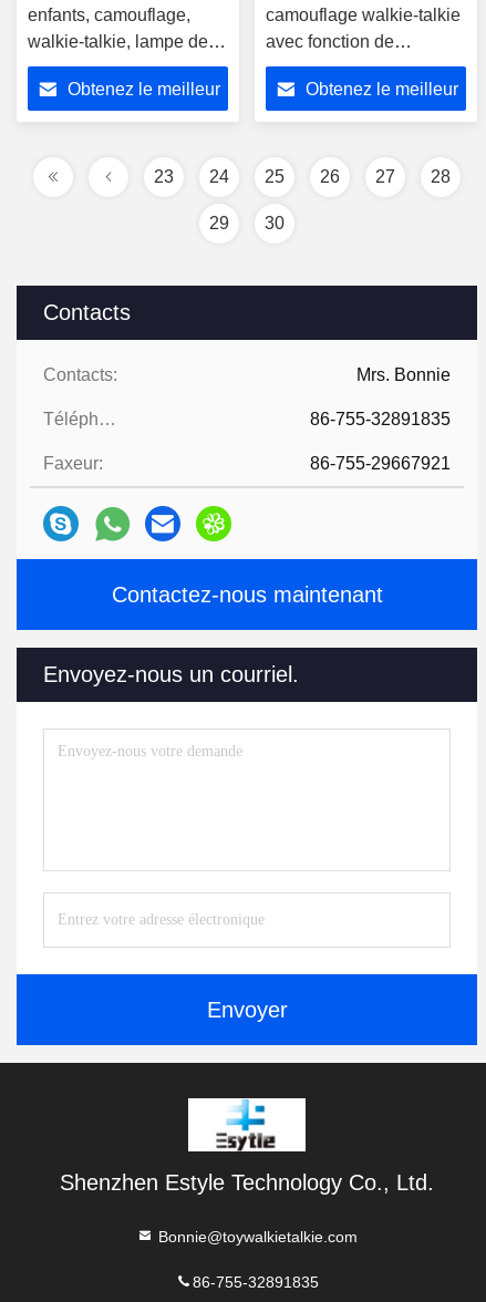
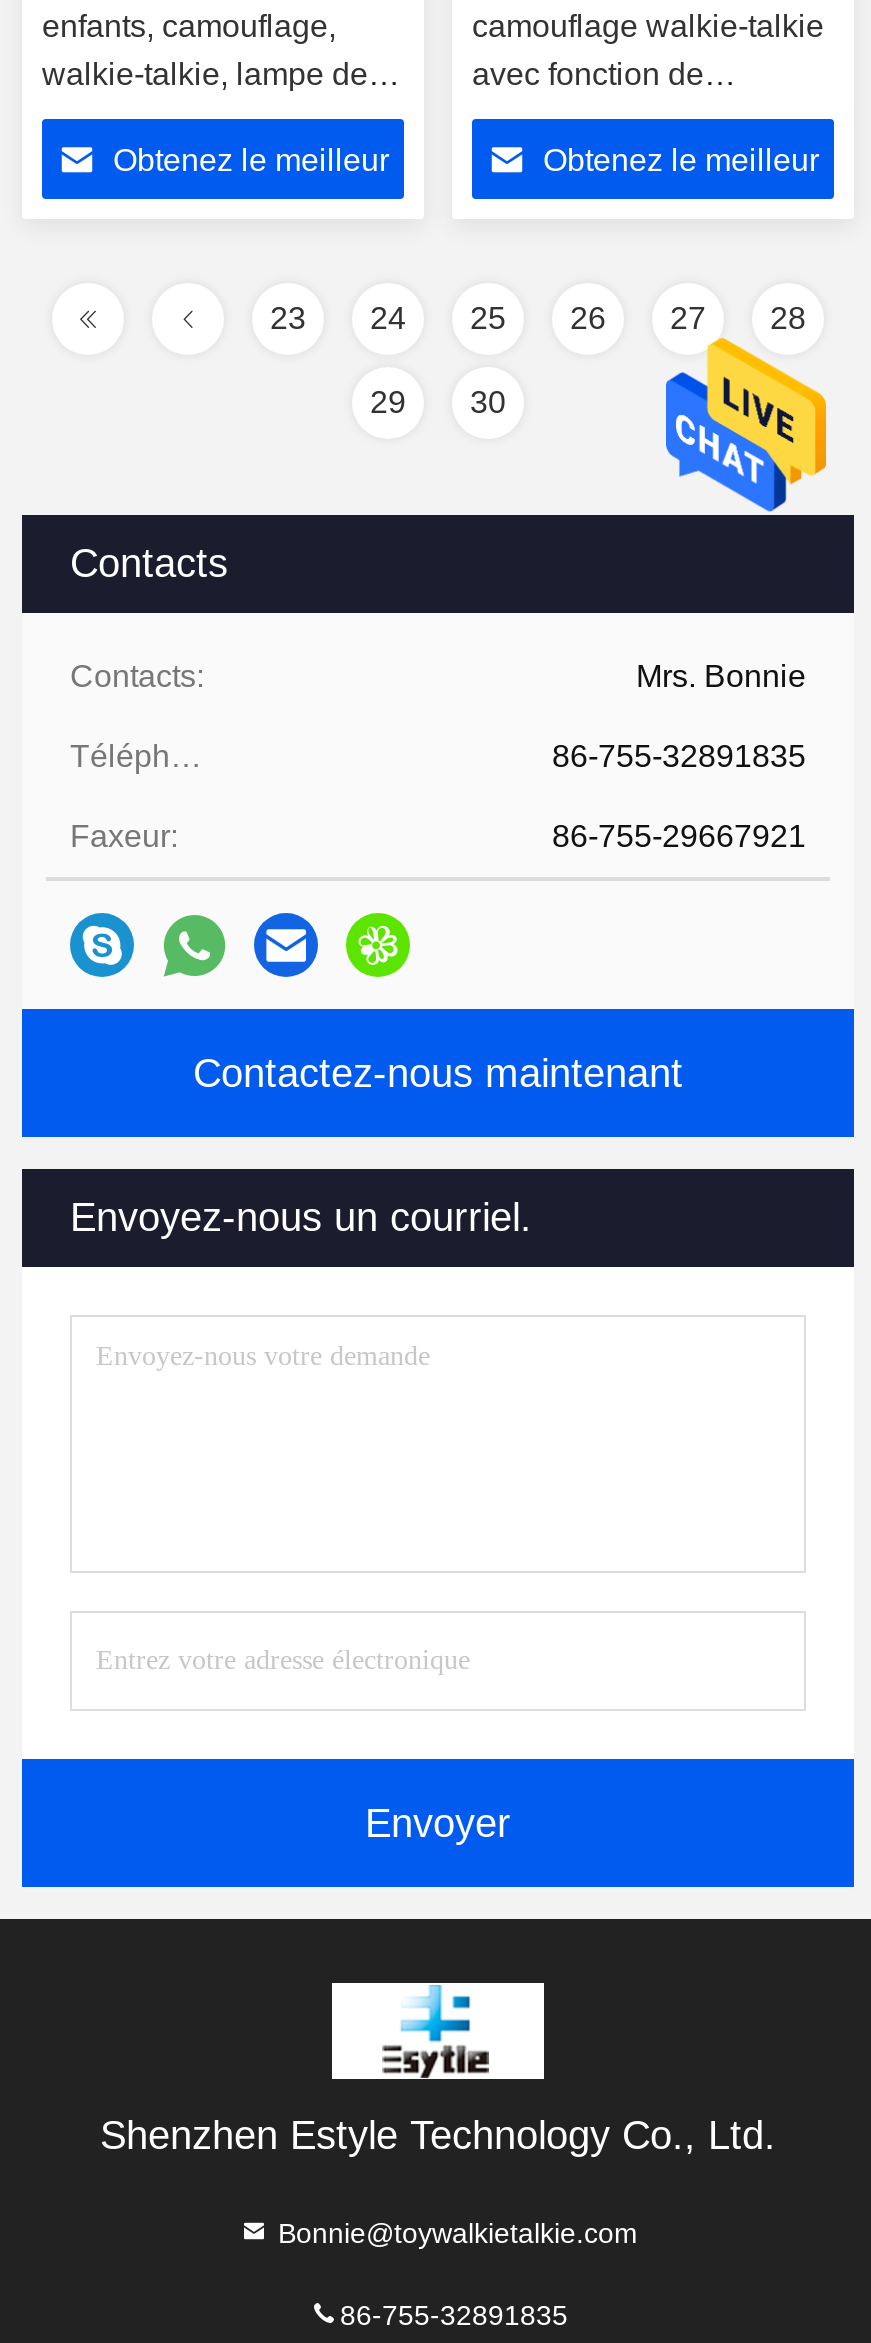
+ [image]
